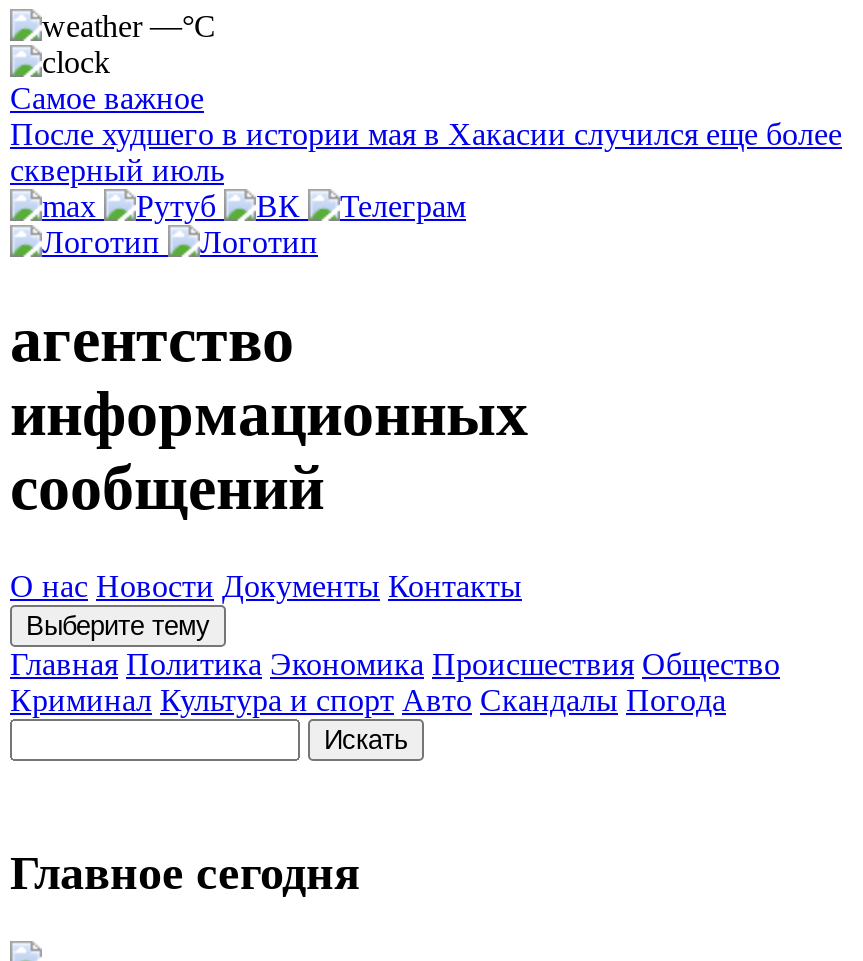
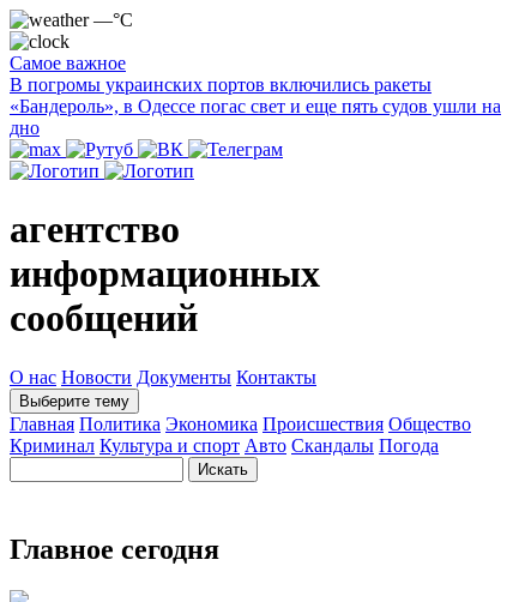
- После худшего в истории мая в Хакасии случился еще более
- скверный июль
+ В погромы украинских портов включились ракеты
+ «Бандероль», в Одессе погас свет и еще пять судов ушли на
+ дно
